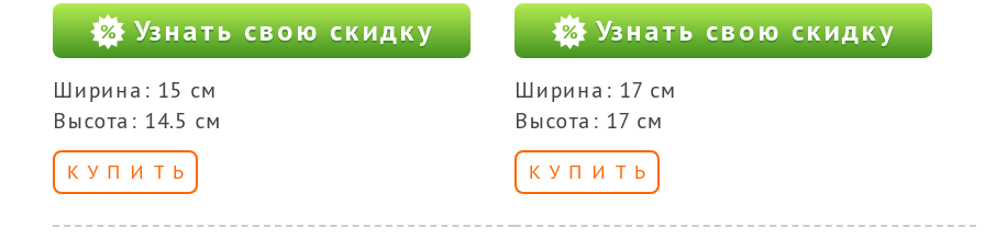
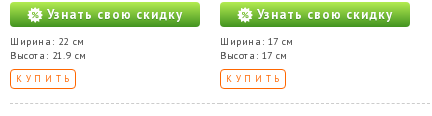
- Ширина: 15 см
+ Ширина: 22 см

- Высота: 14.5 см
+ Высота: 21.9 см
